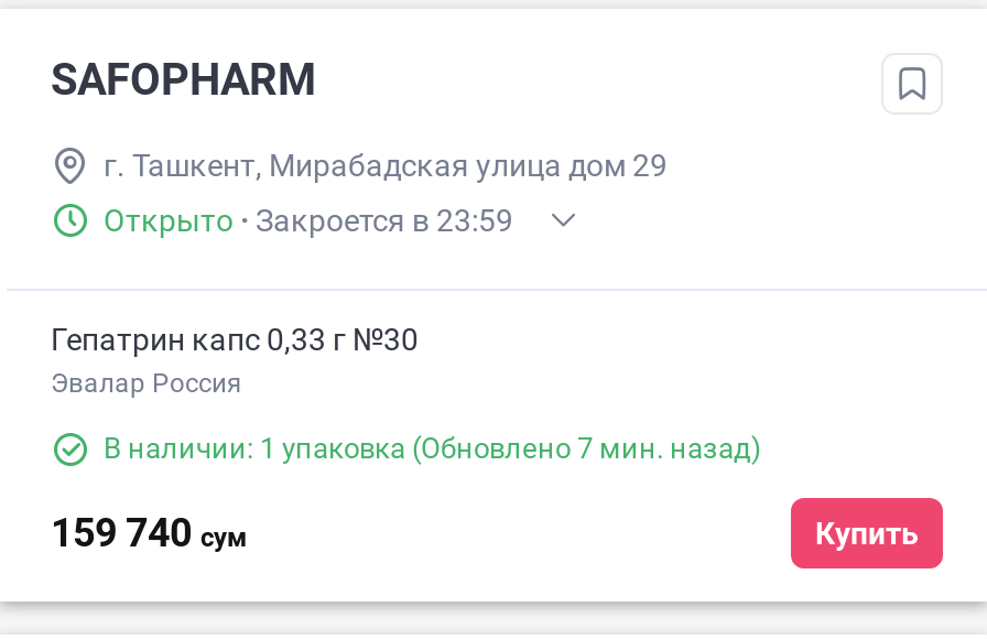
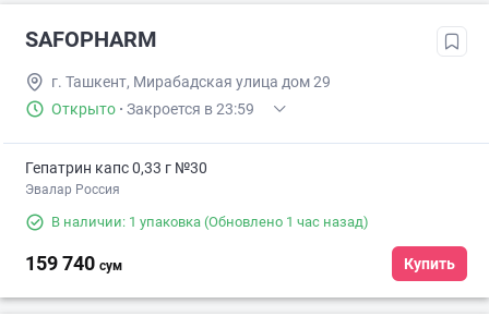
- В наличии: 1 упаковка (Обновлено 7 мин. назад)
+ В наличии: 1 упаковка (Обновлено 1 час назад)
